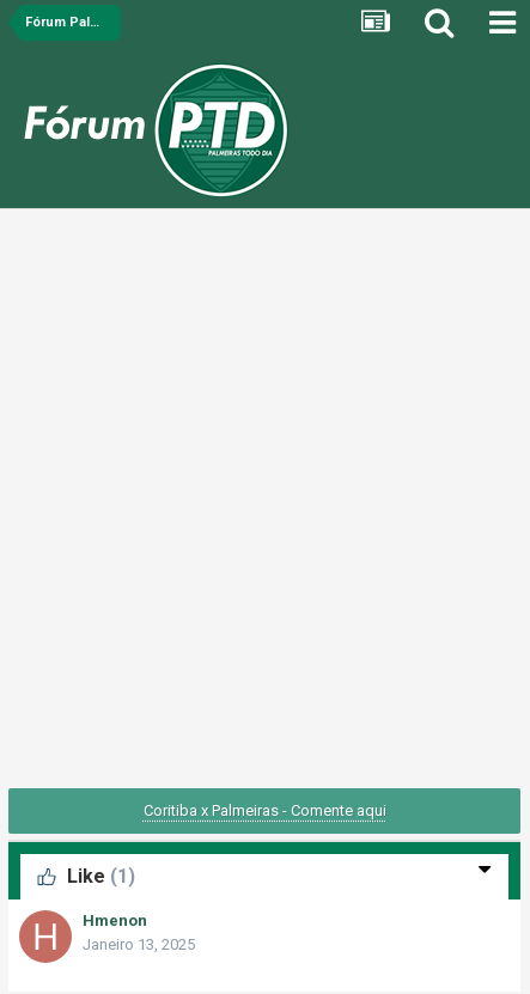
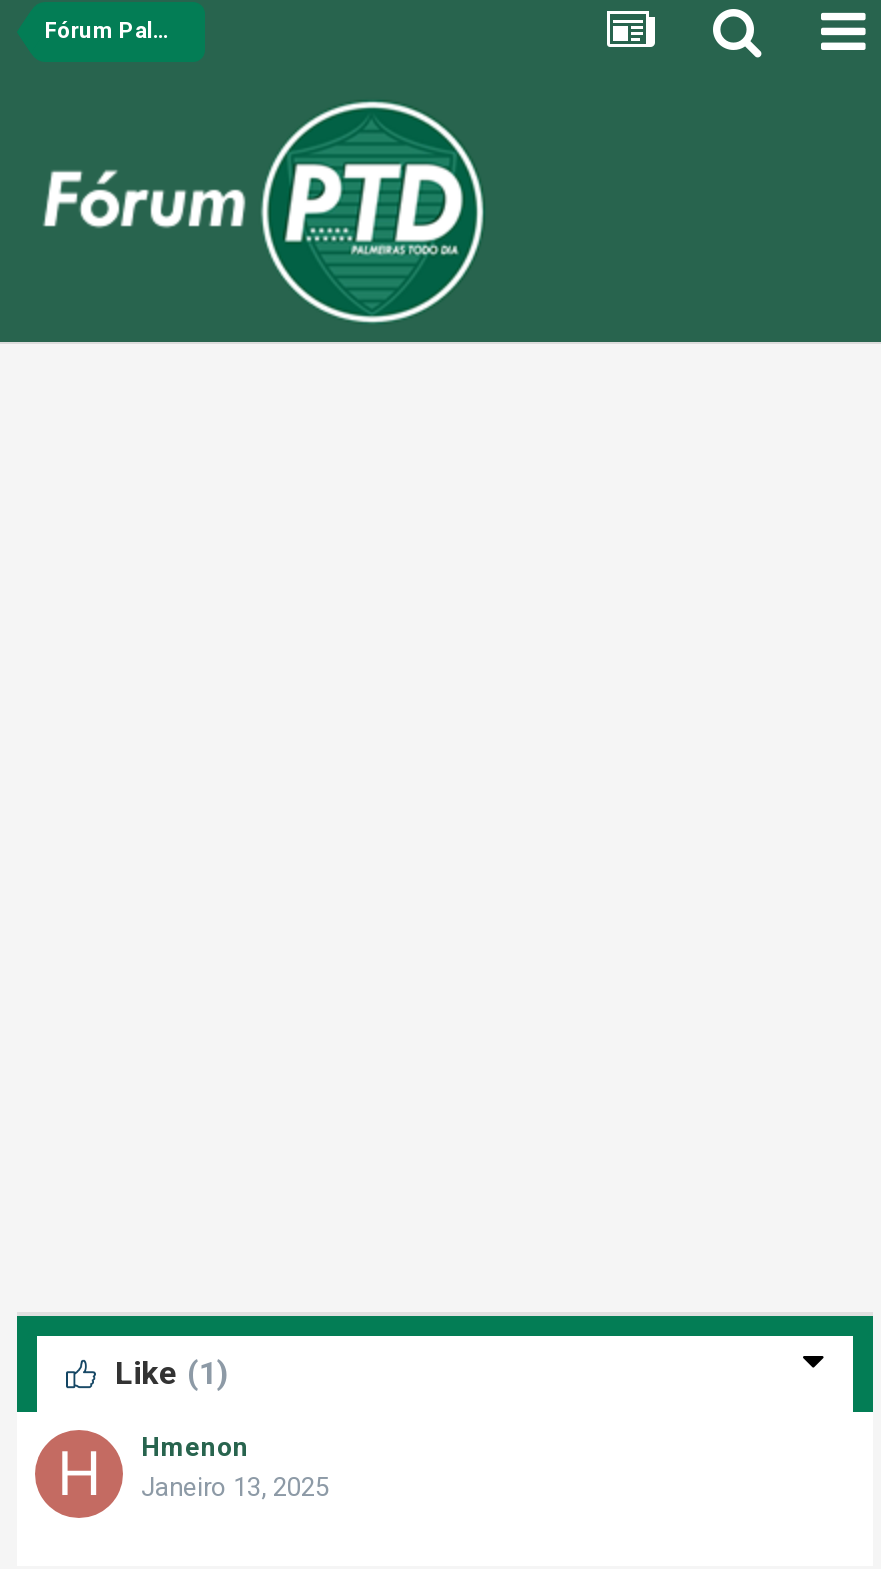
- Coritiba x Palmeiras - Comente aqui
